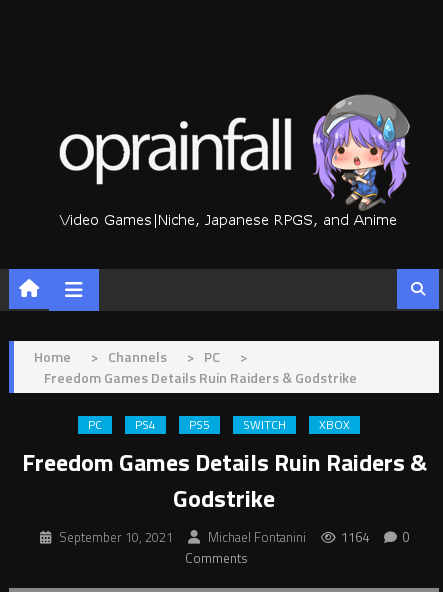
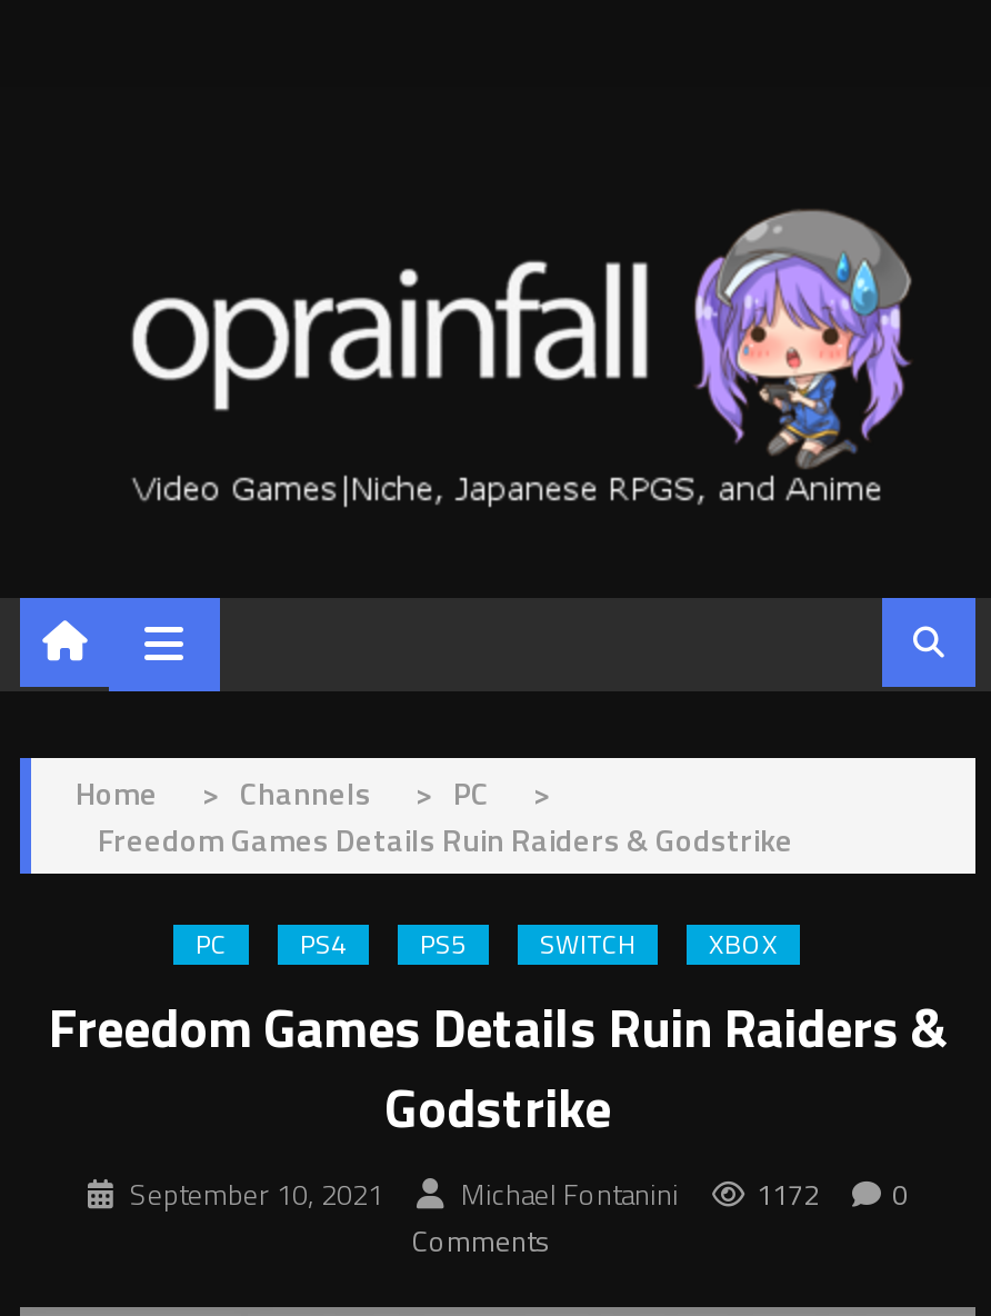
- September 10, 2021 Michael Fontanini 1164 0
+ September 10, 2021 Michael Fontanini 1172 0
